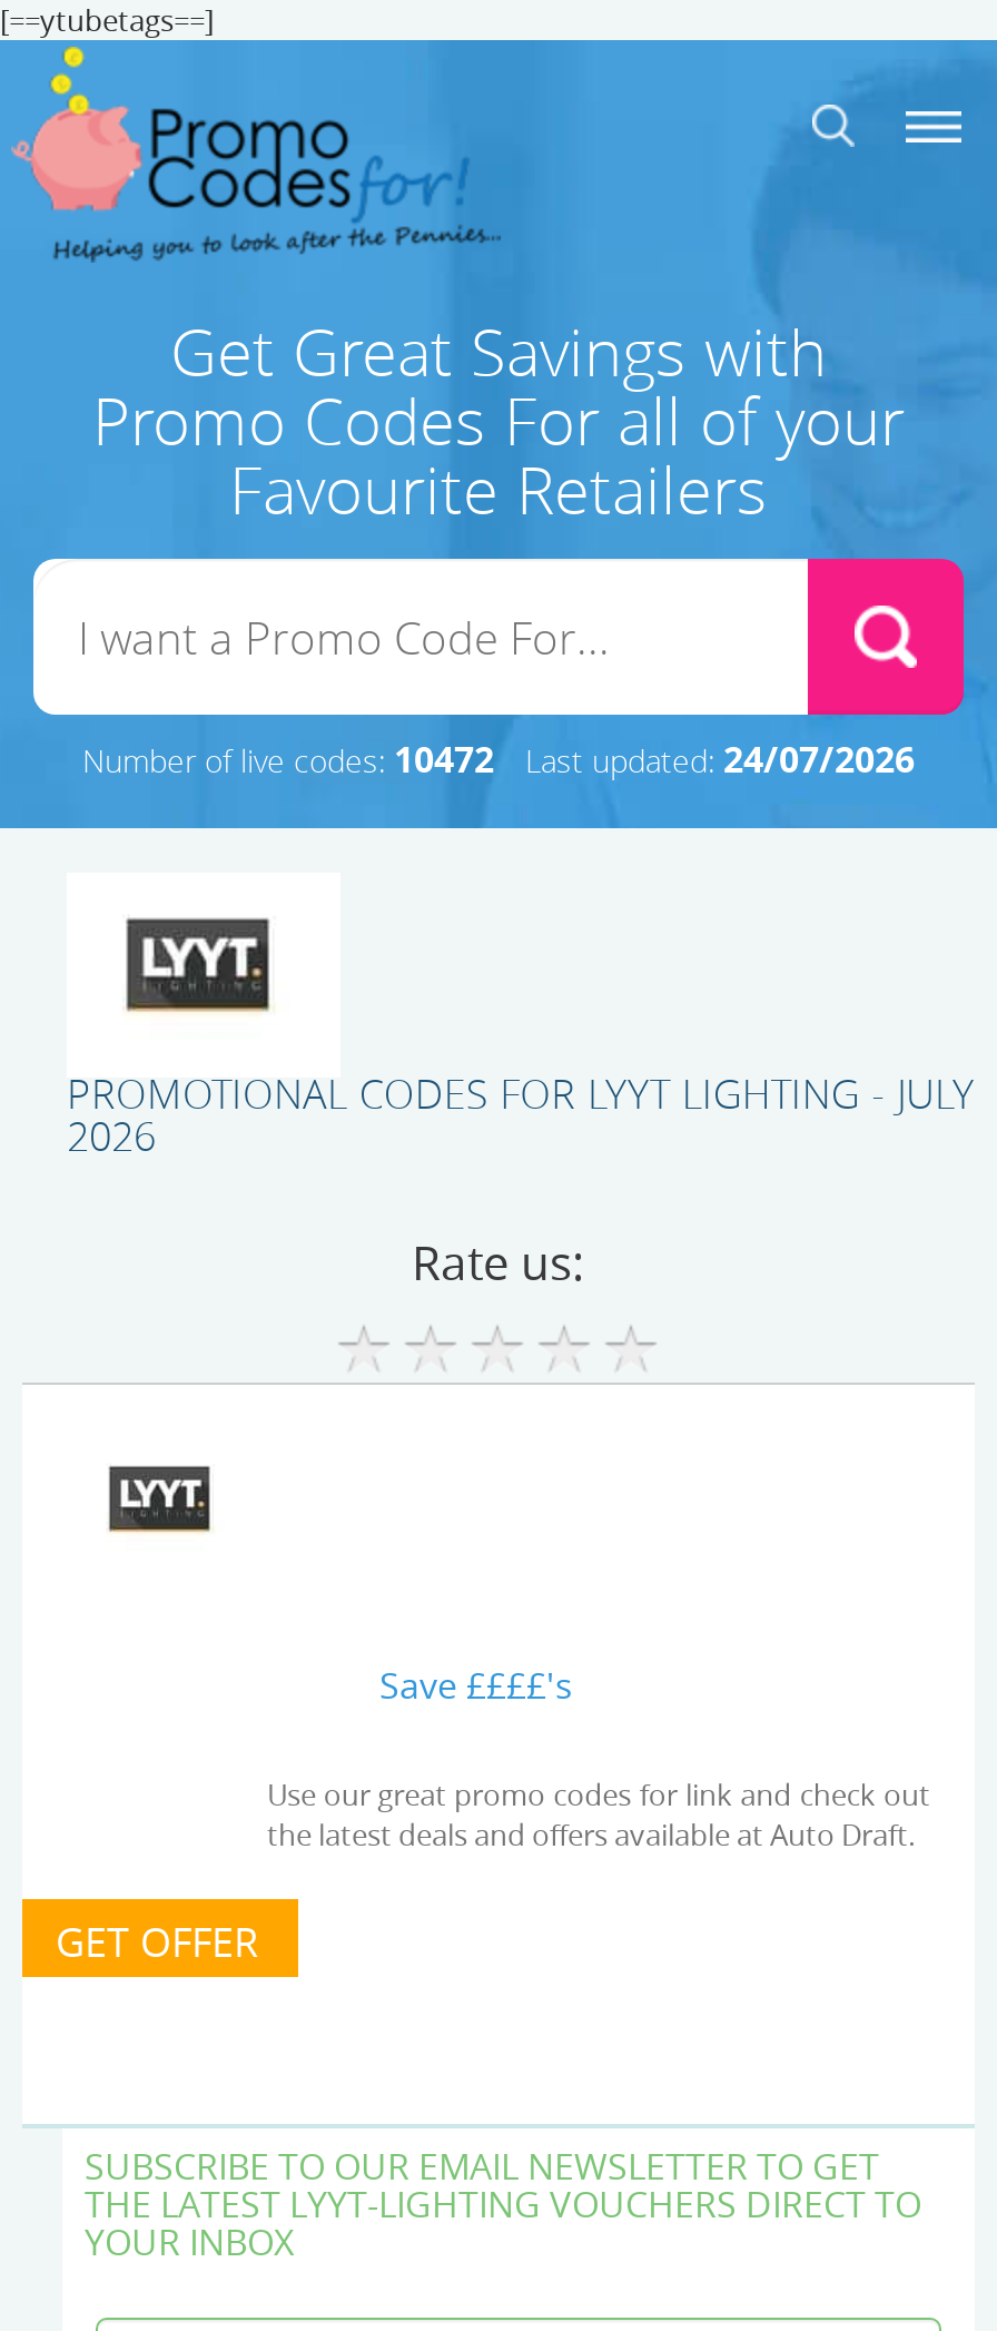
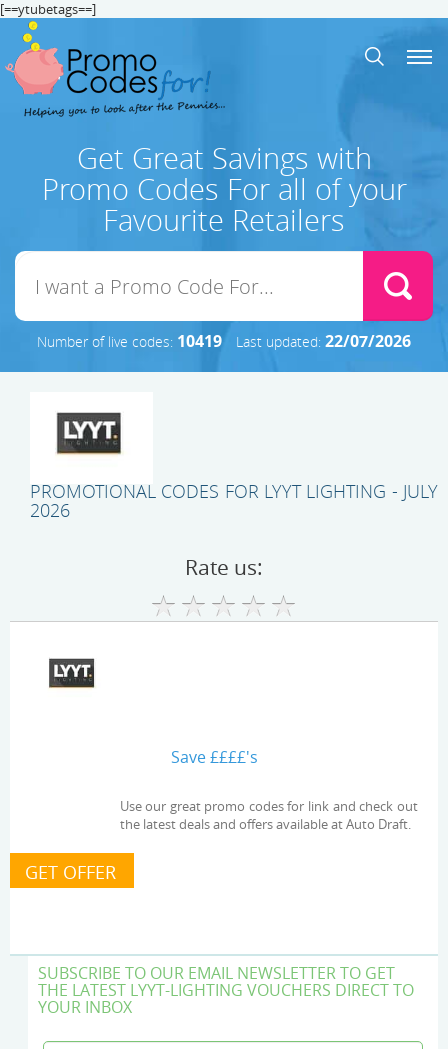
- Number of live codes: 10472
+ Number of live codes: 10419

- Last updated: 24/07/2026
+ Last updated: 22/07/2026
